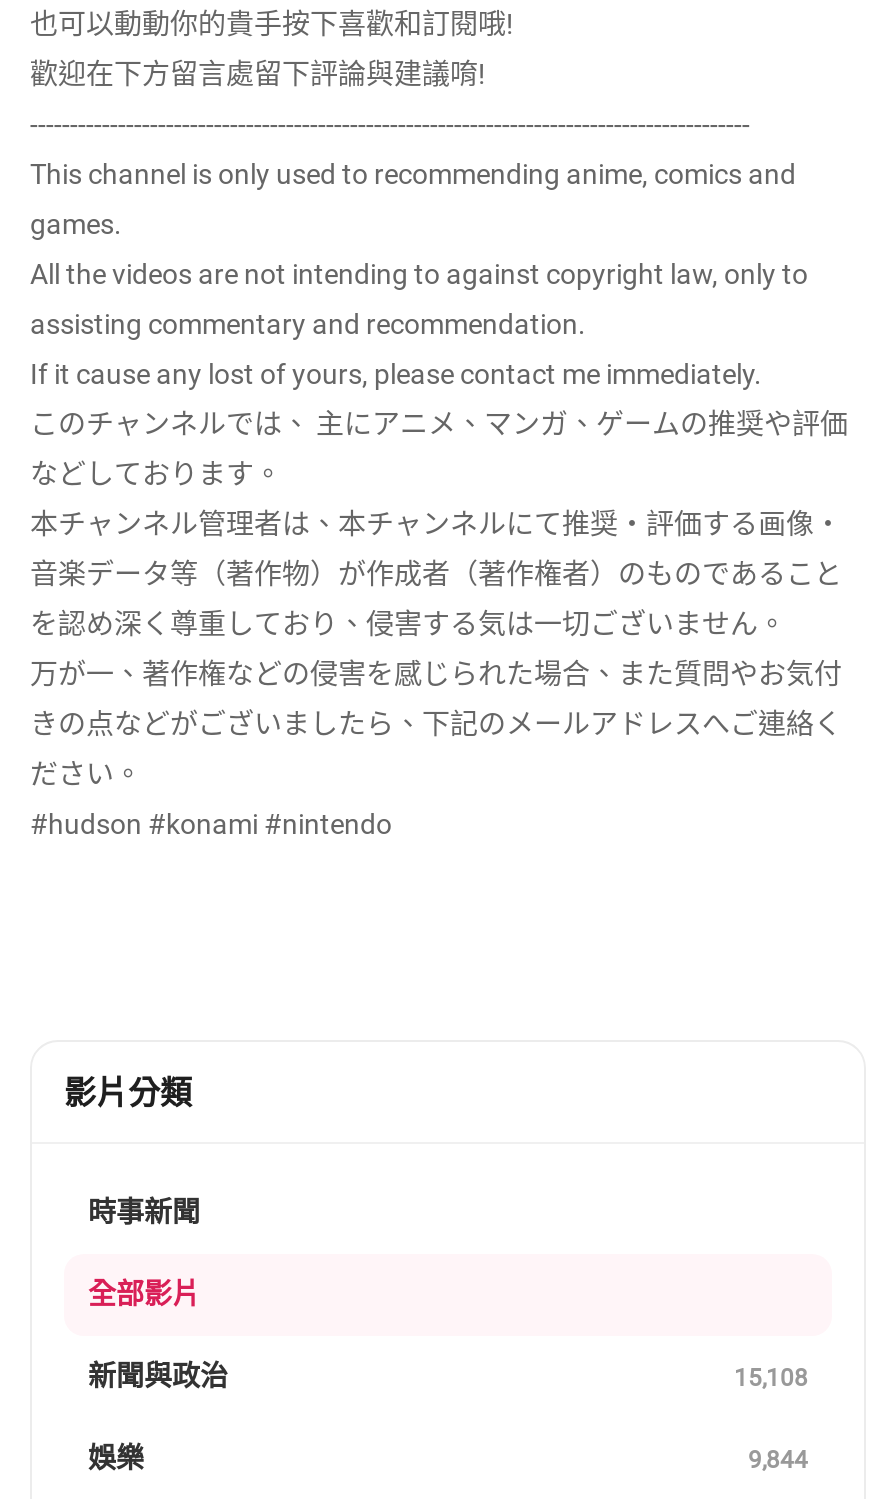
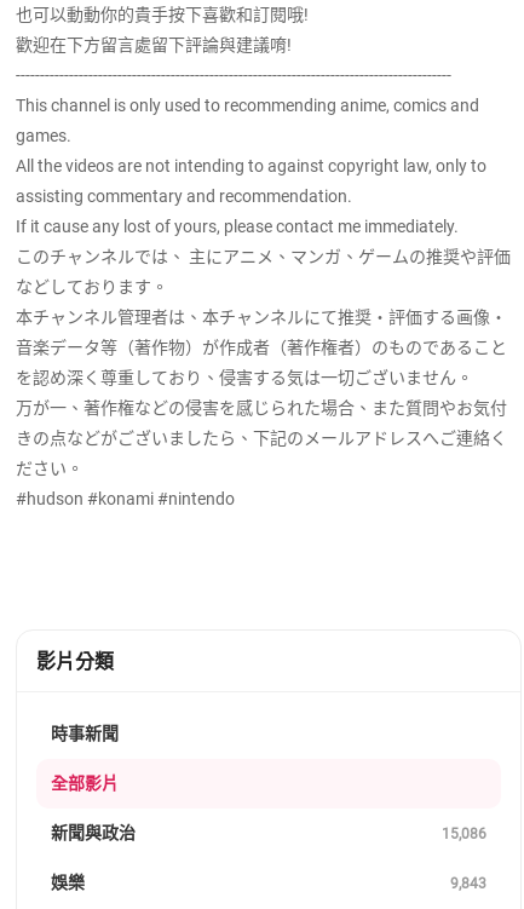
- 15,108
+ 15,086

- 9,844
+ 9,843
